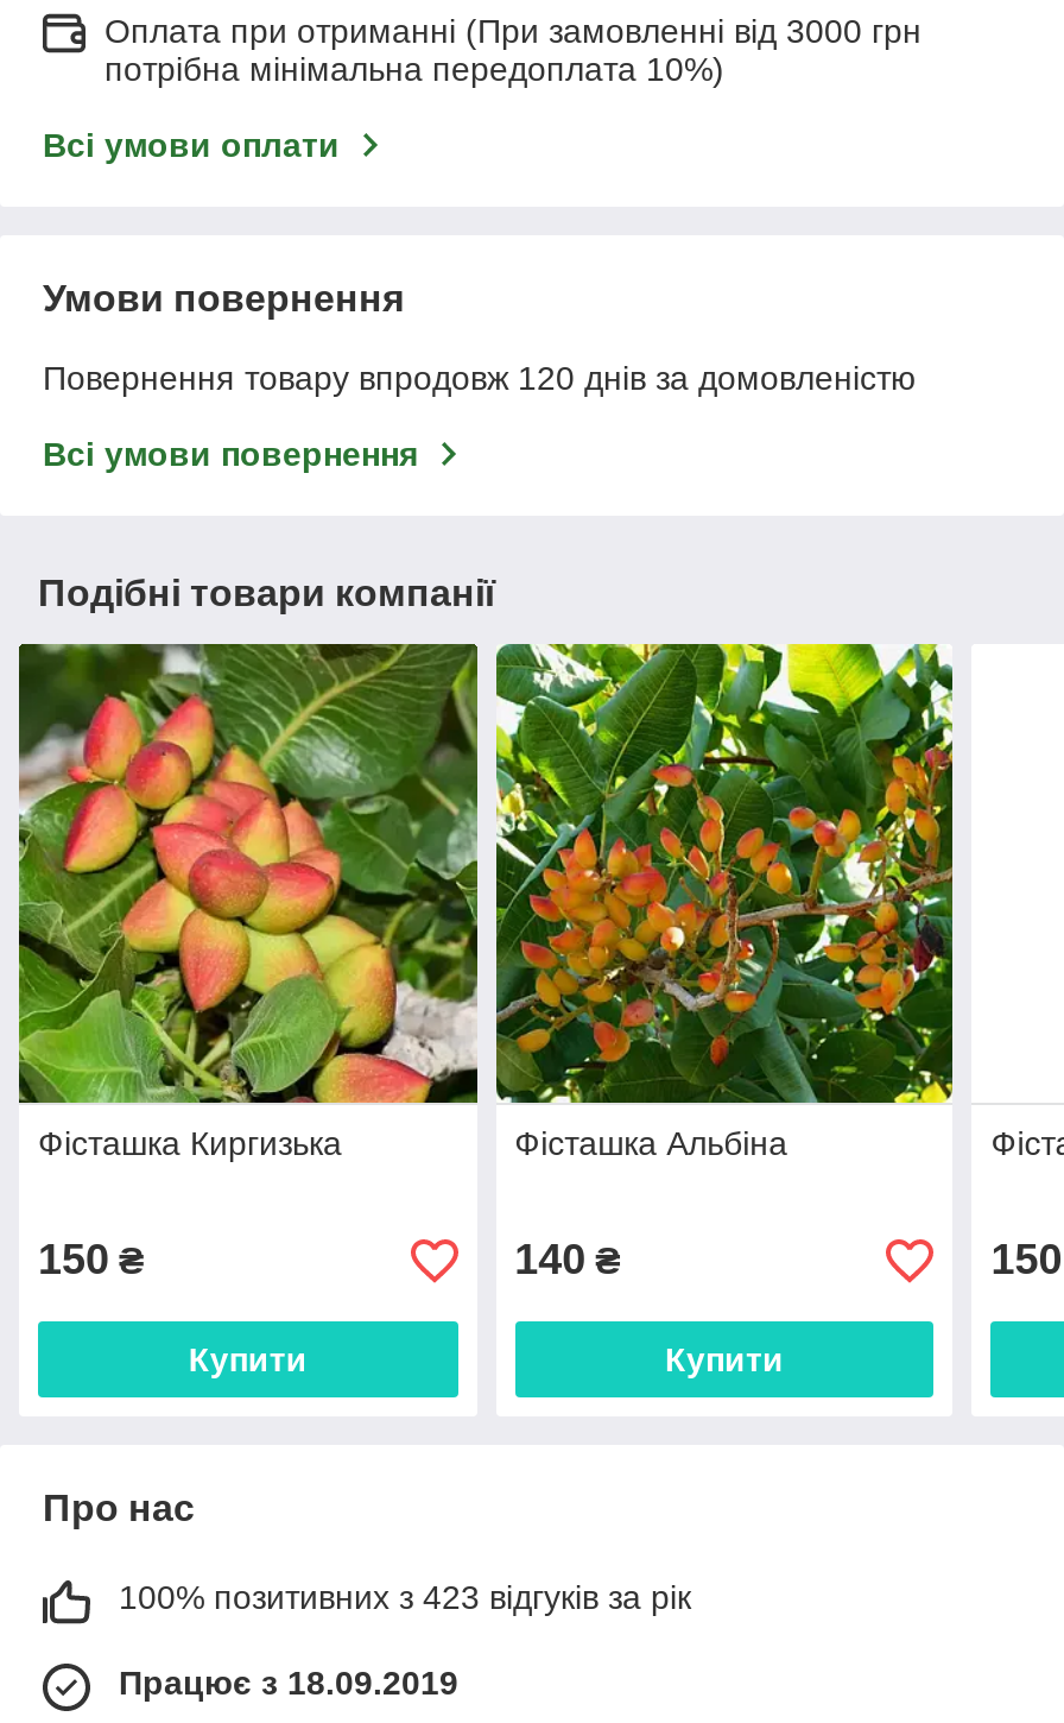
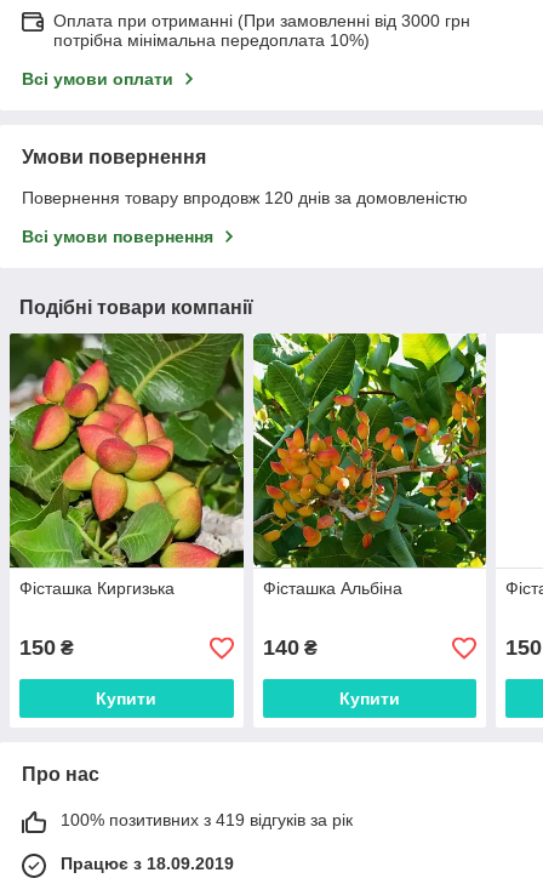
- 100% позитивних з 423 відгуків за рік
+ 100% позитивних з 419 відгуків за рік
